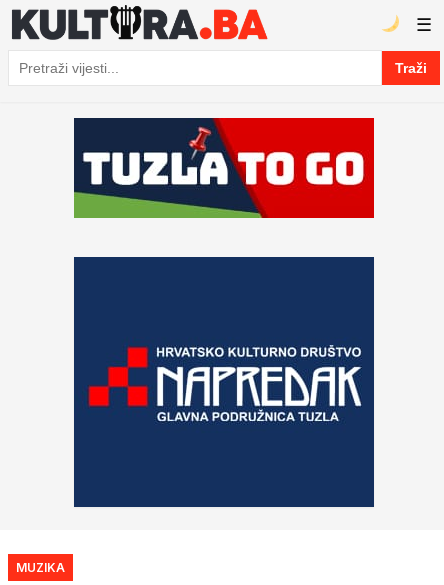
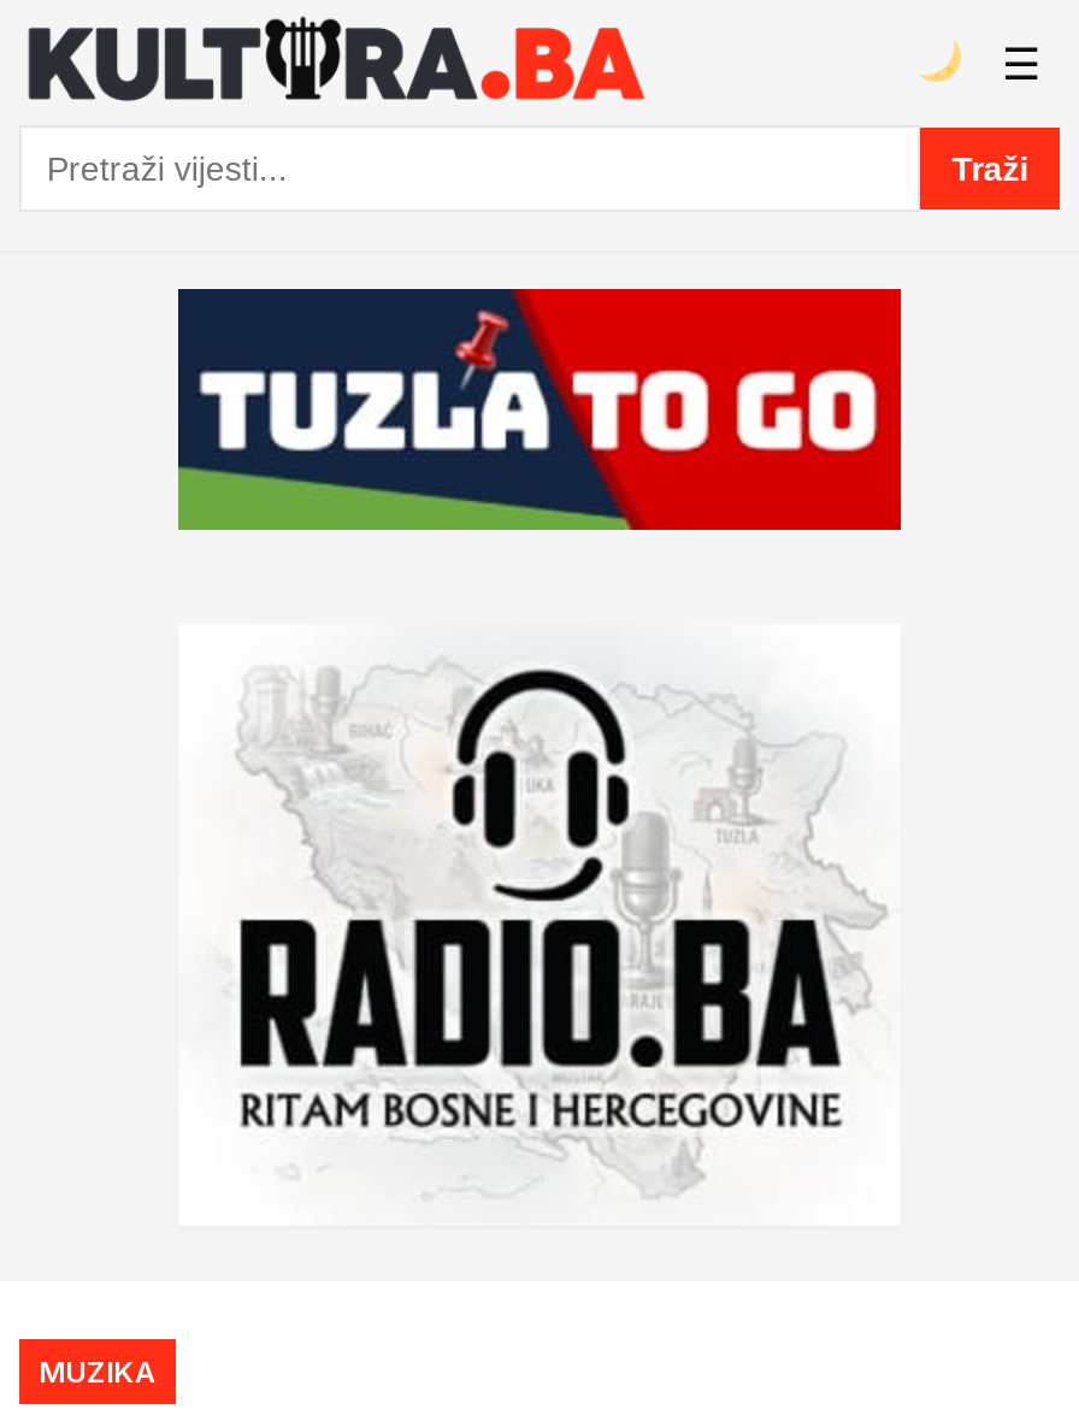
- [image]
+ [image]
